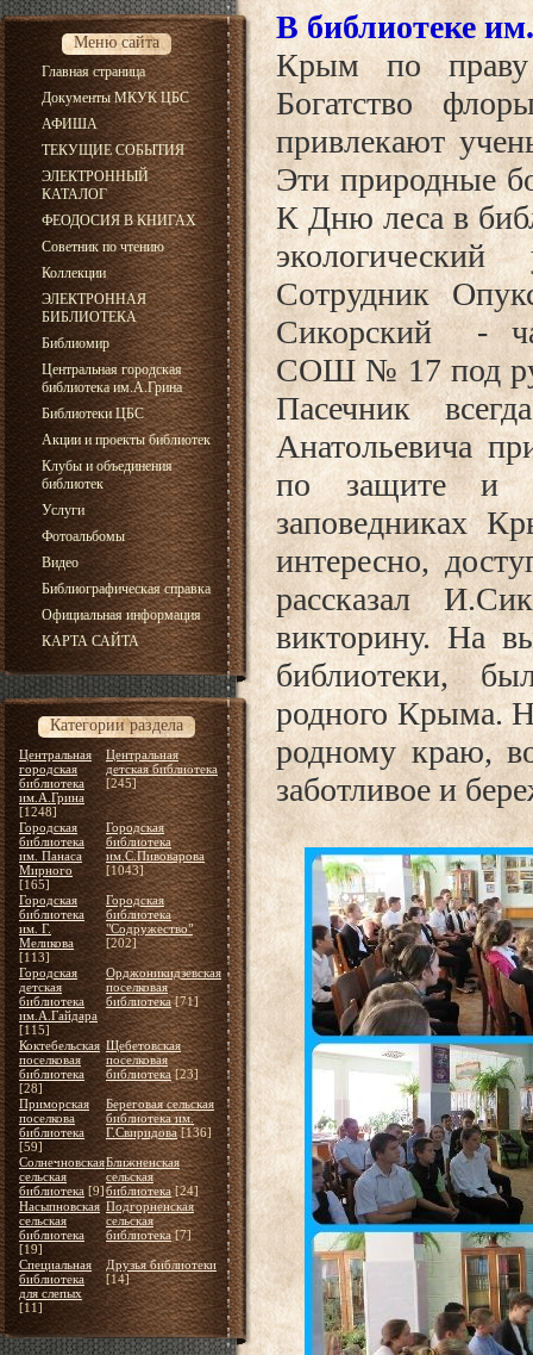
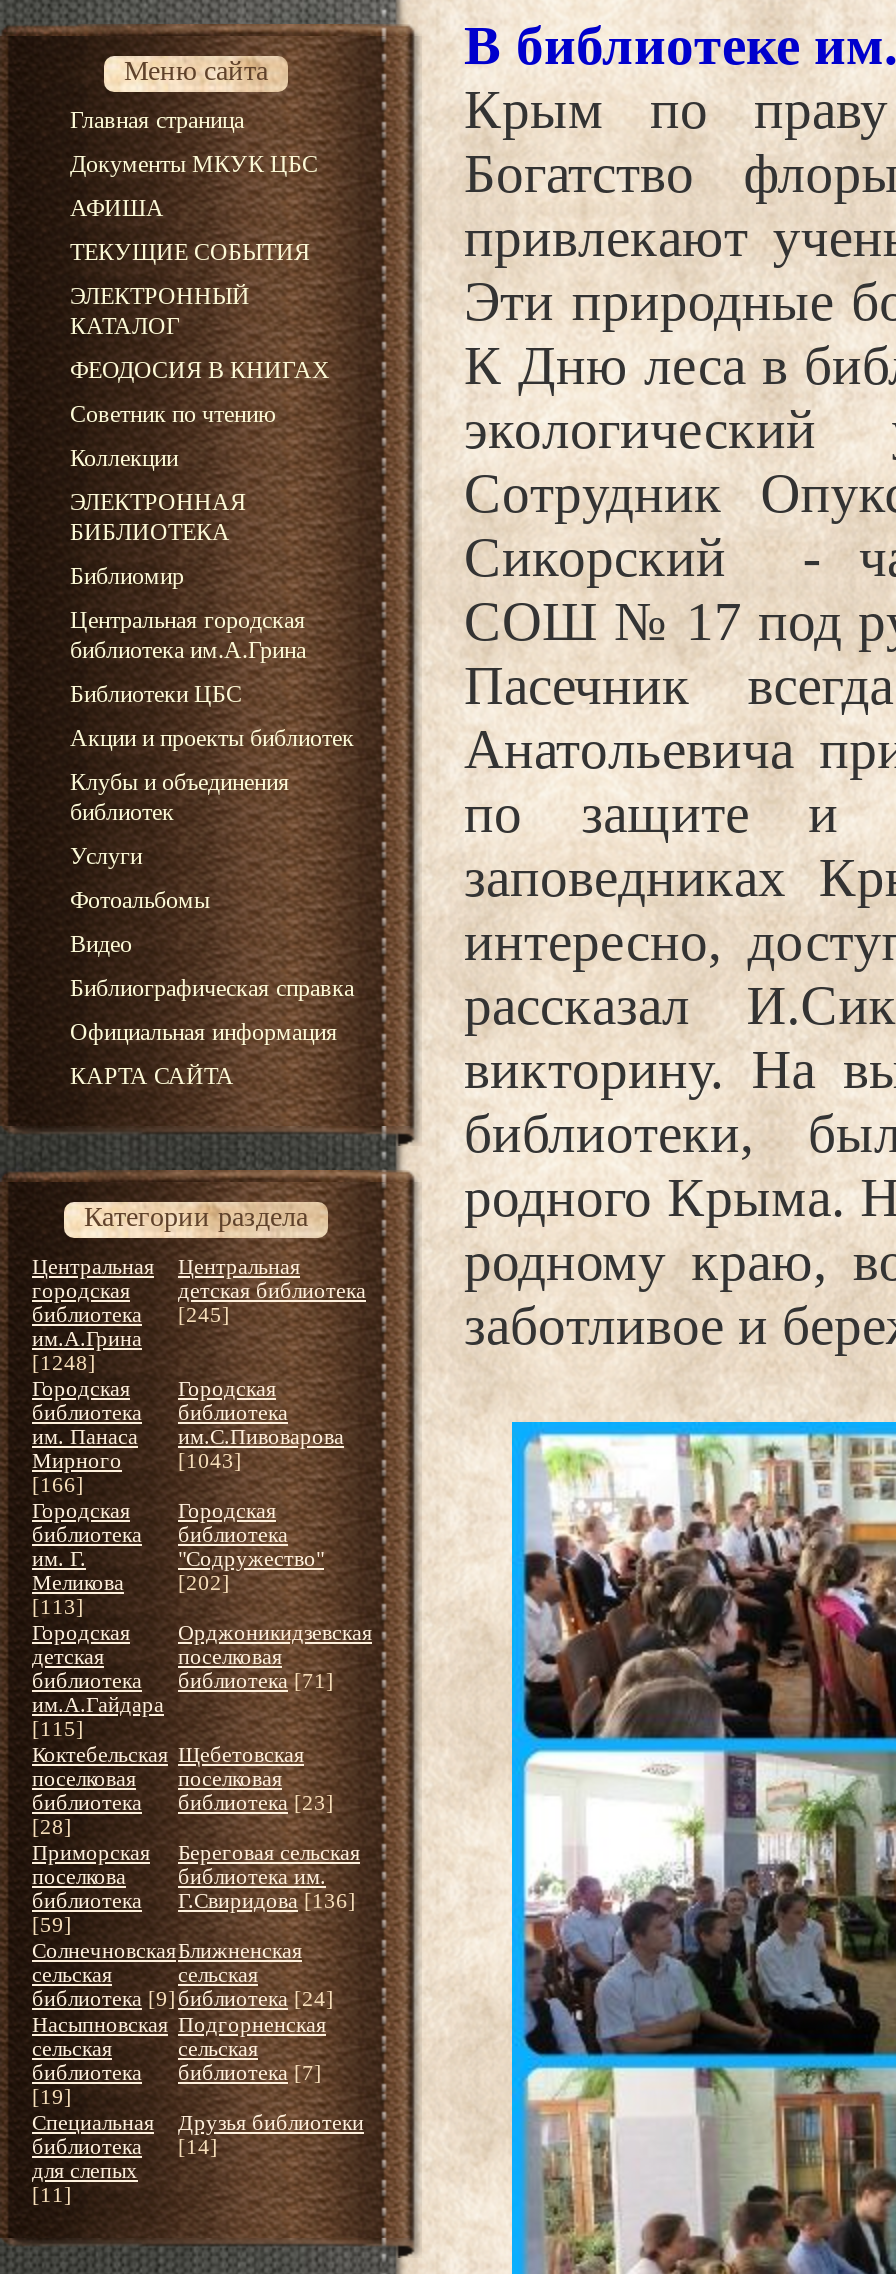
- [165]
+ [166]
